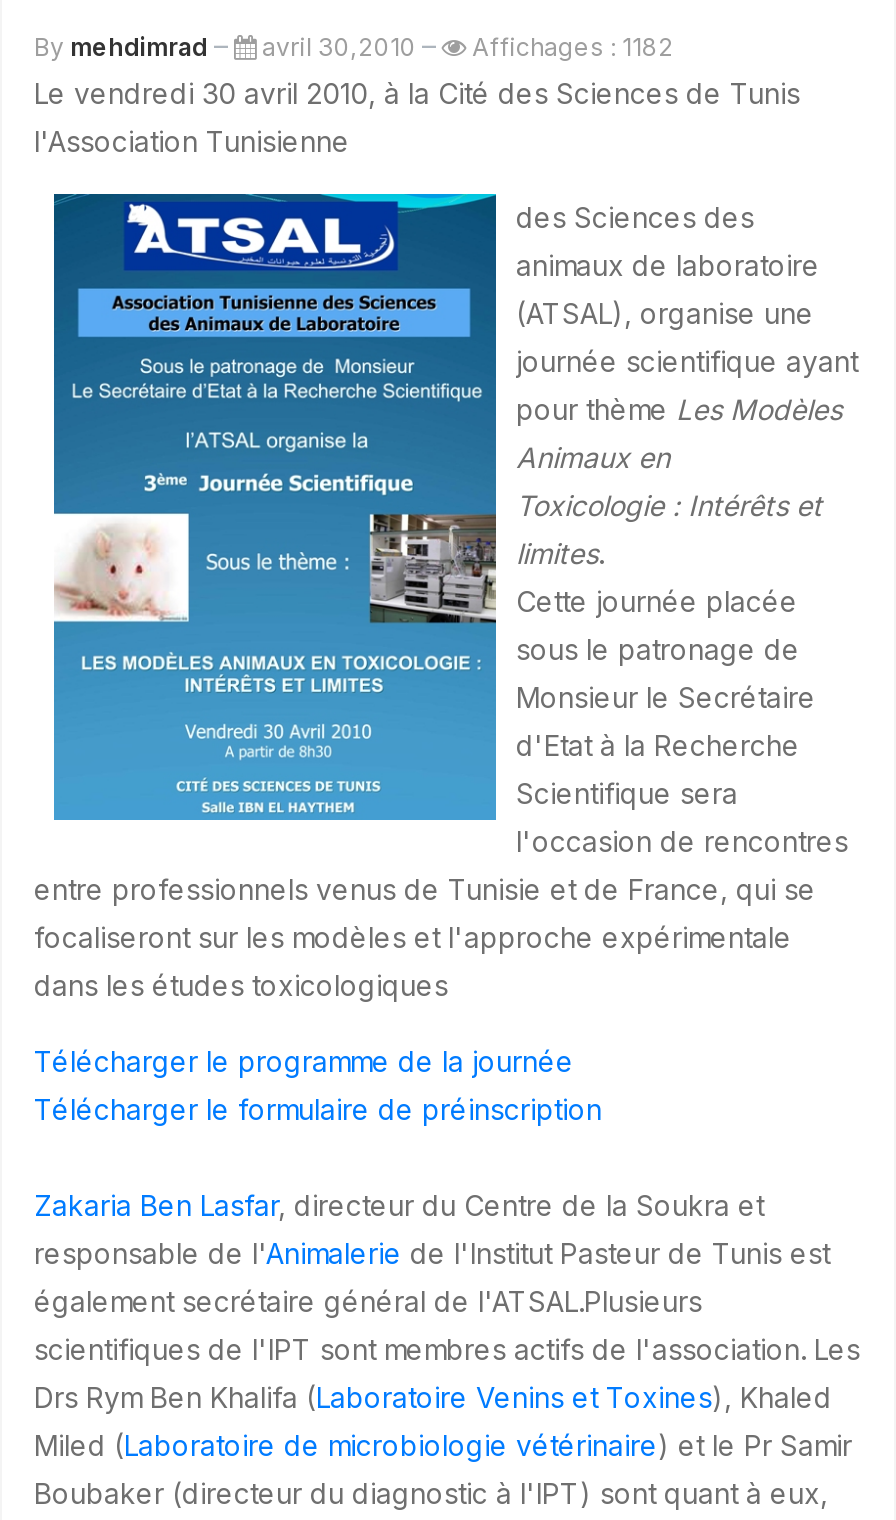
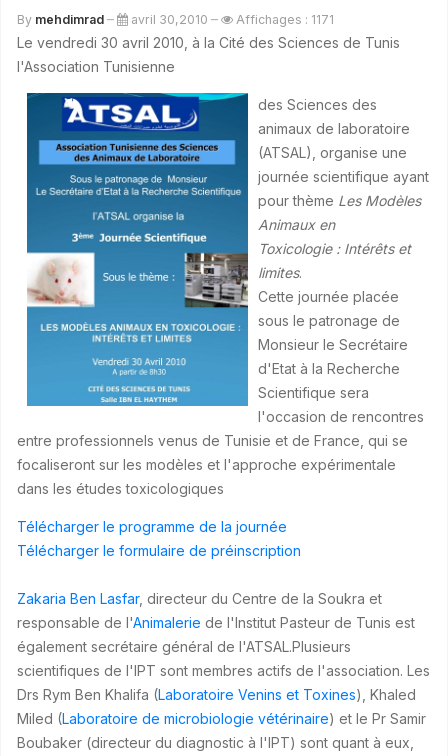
- By mehdimrad avril 30,2010 Affichages : 1182
+ By mehdimrad avril 30,2010 Affichages : 1171
